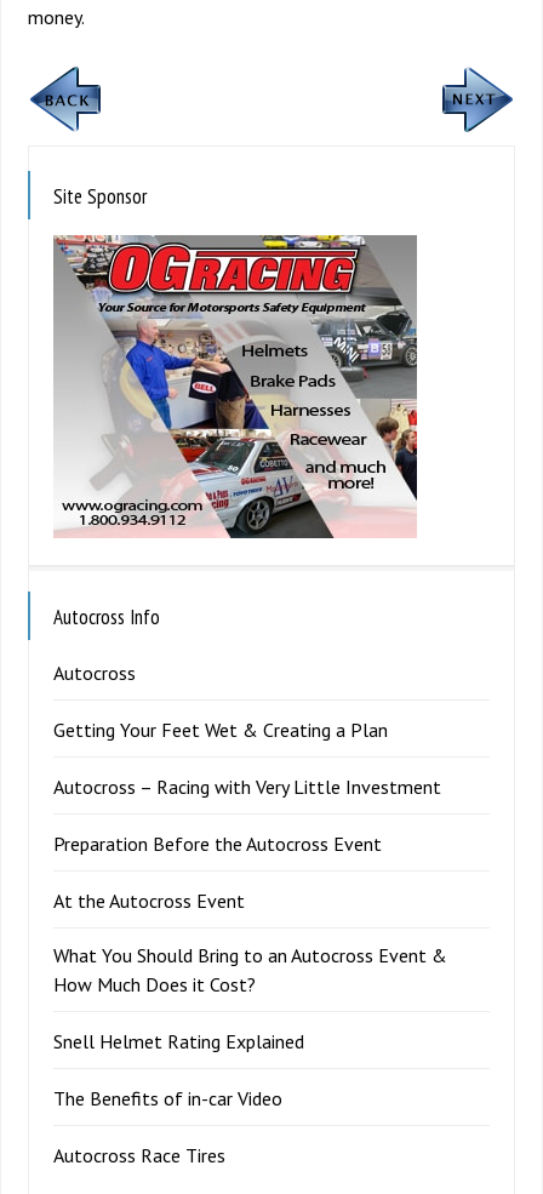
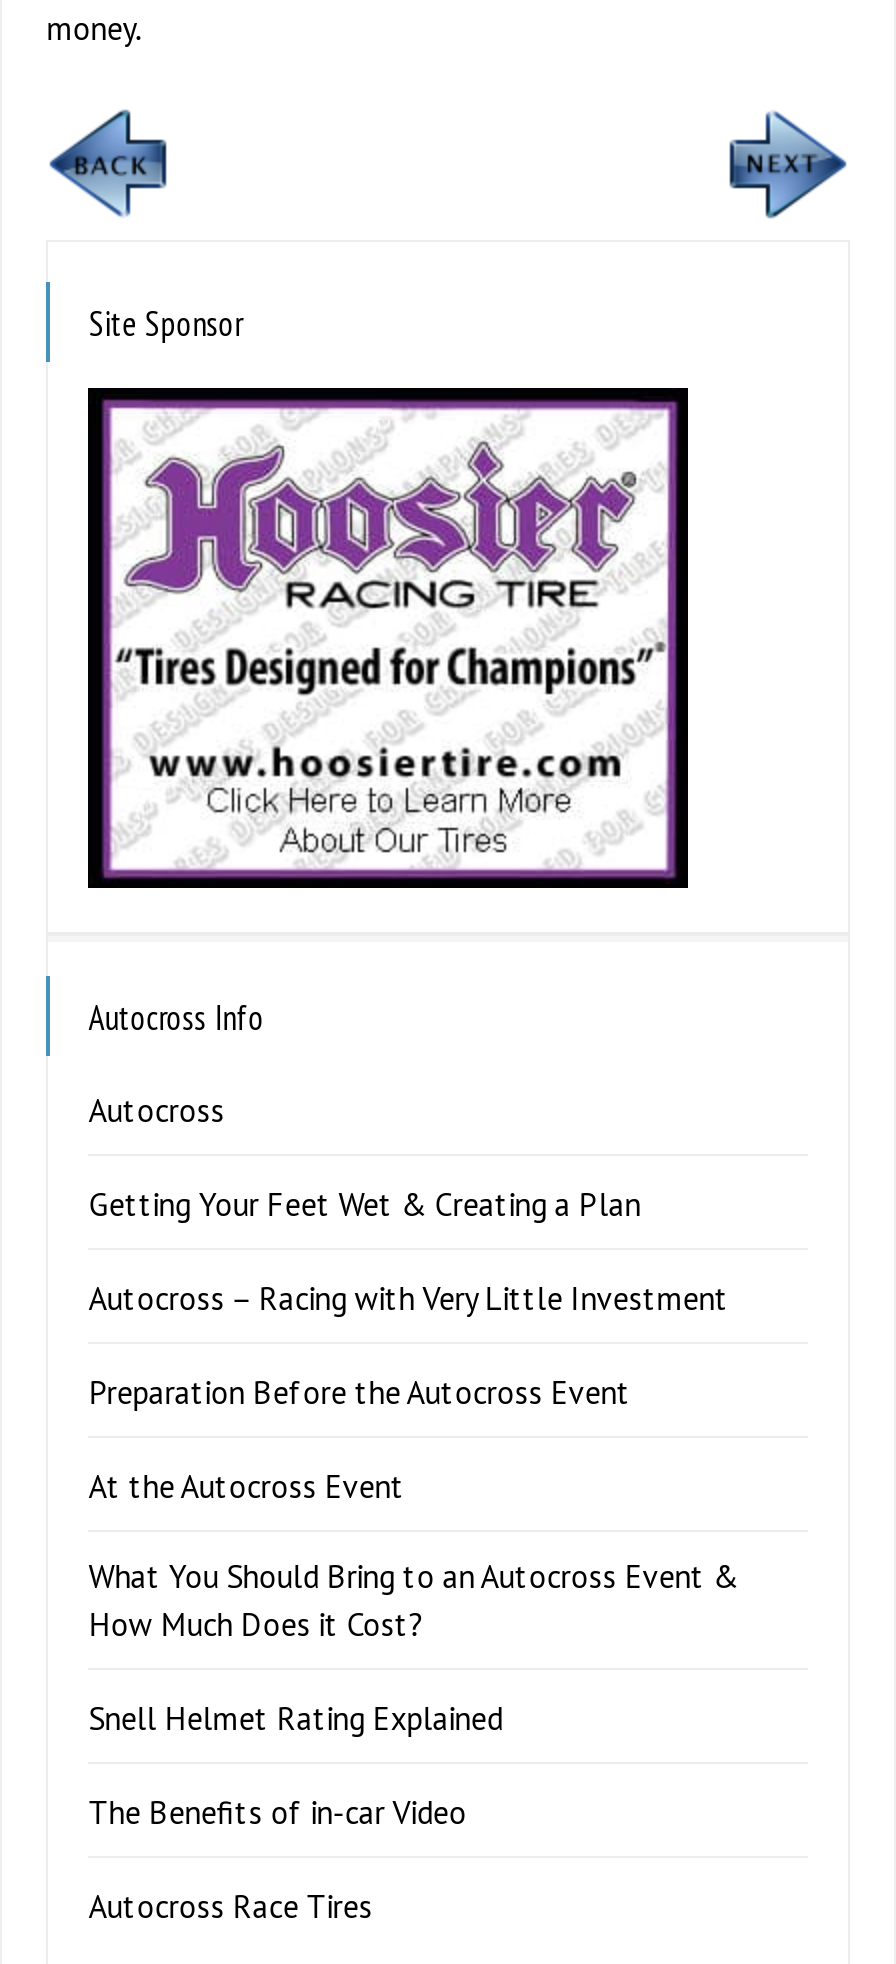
- [image]
+ [image]
